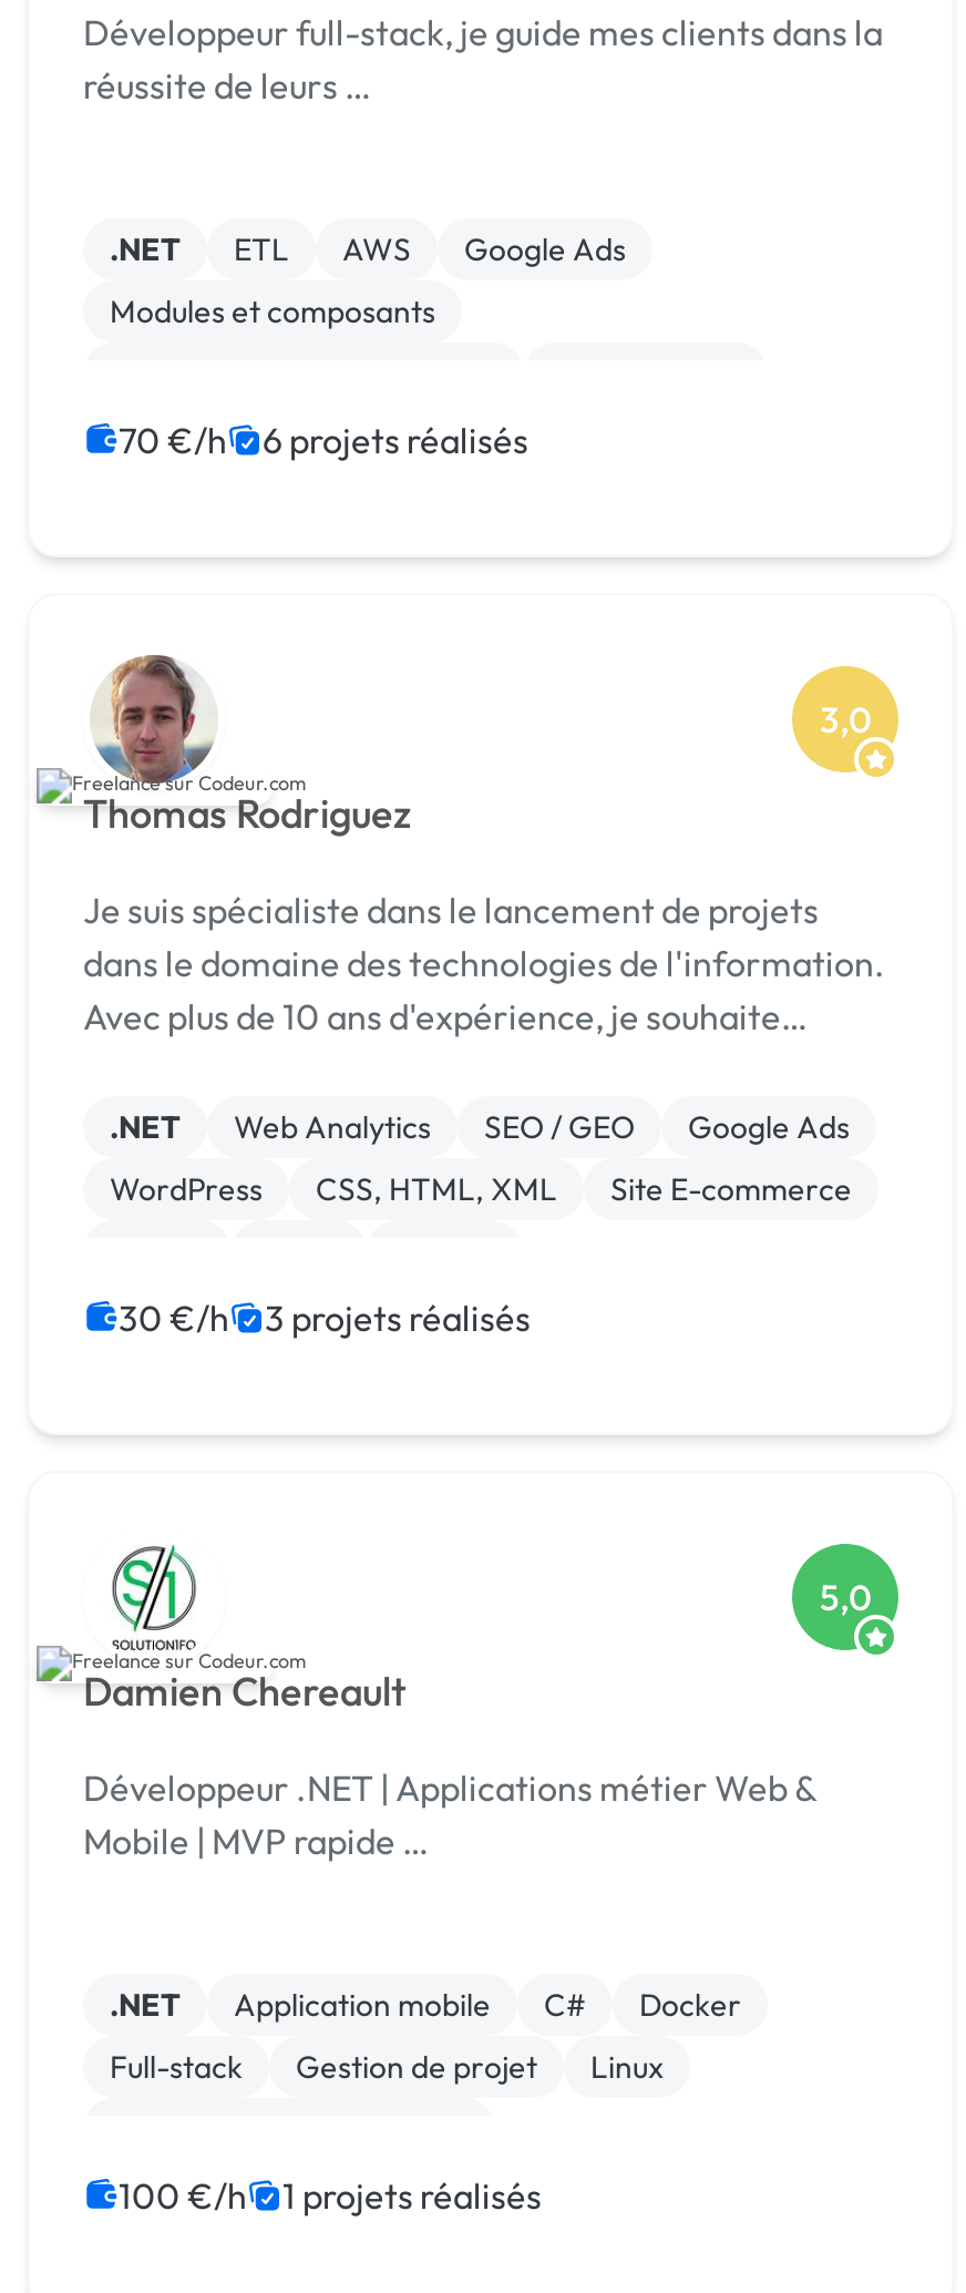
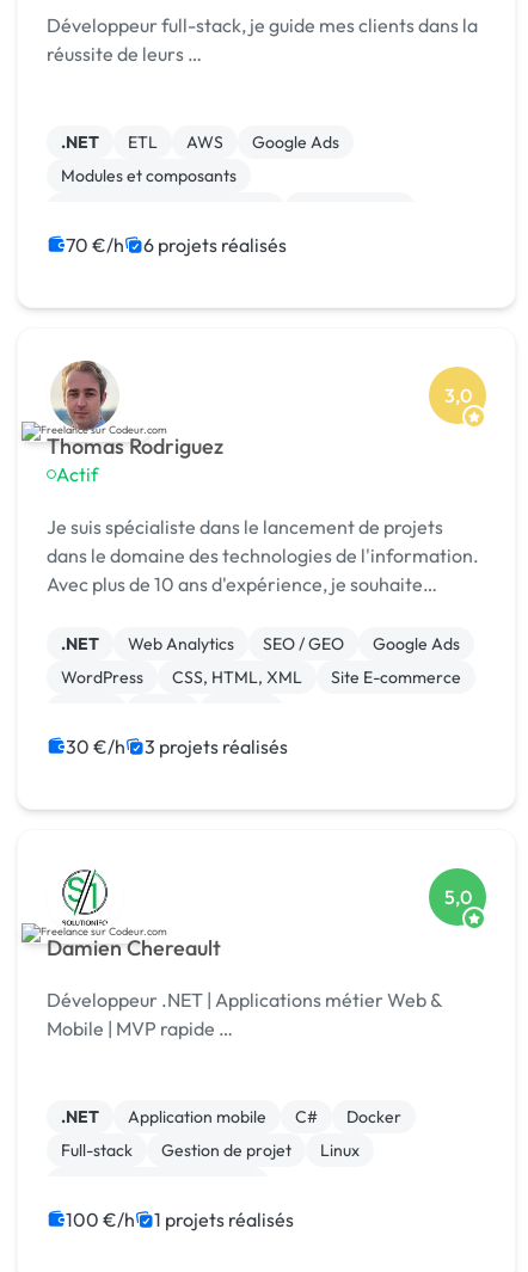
+ Actif
